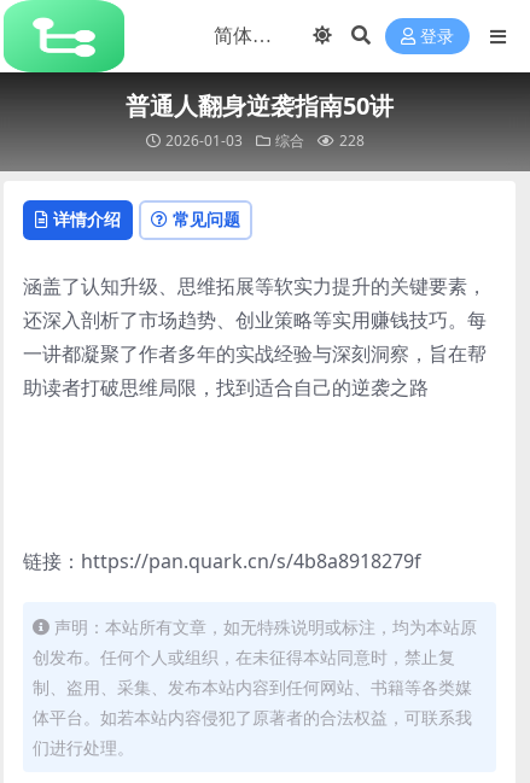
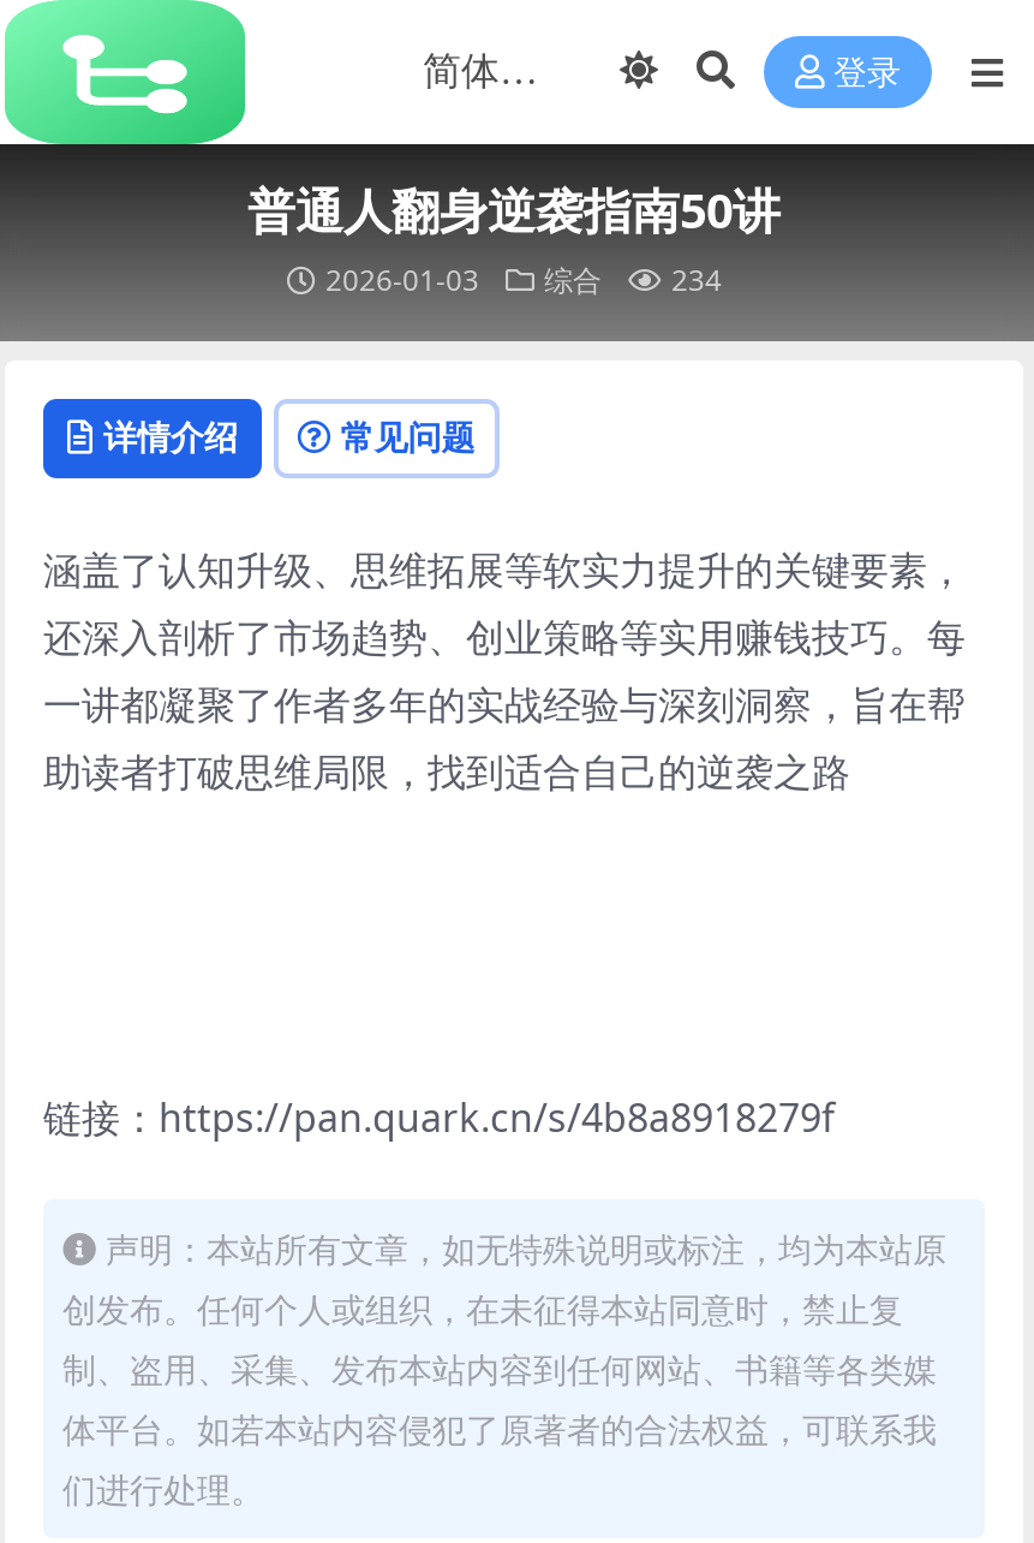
- 2026-01-03 综合 228
+ 2026-01-03 综合 234
